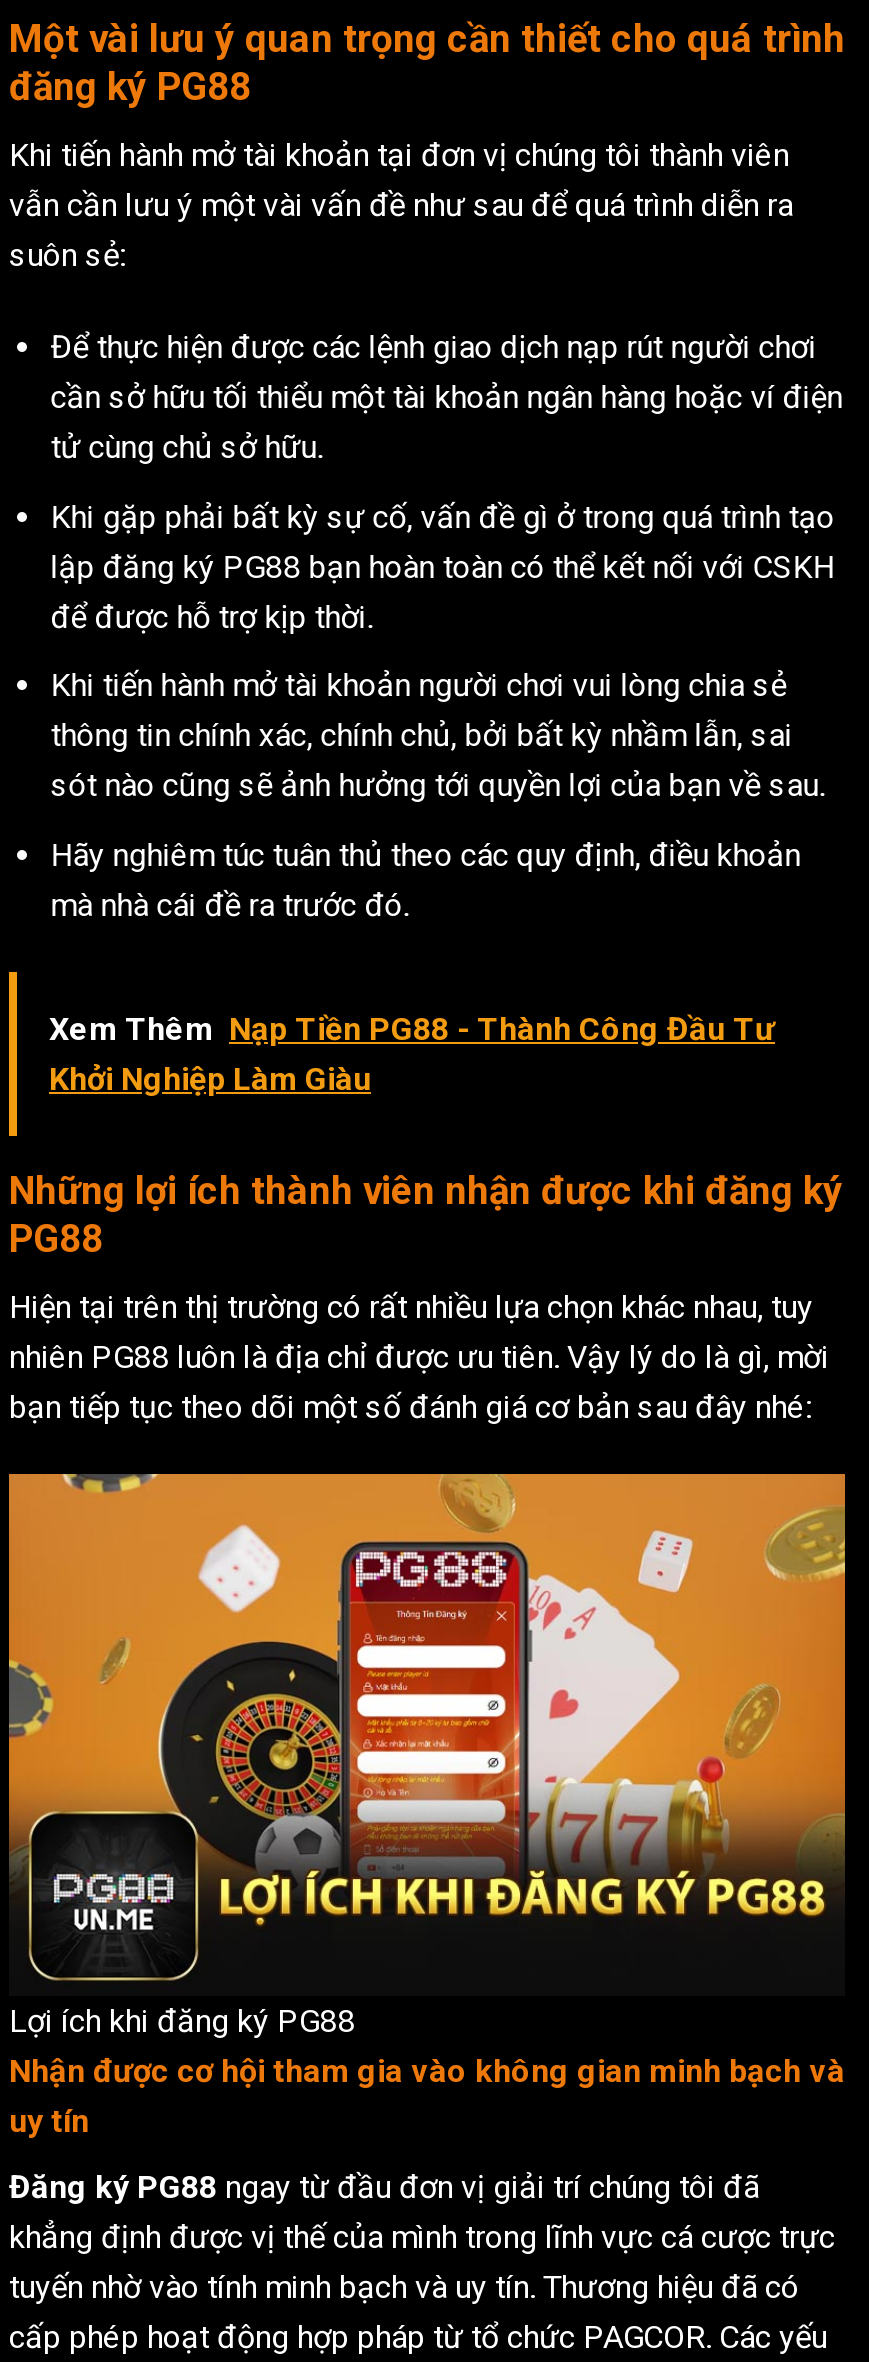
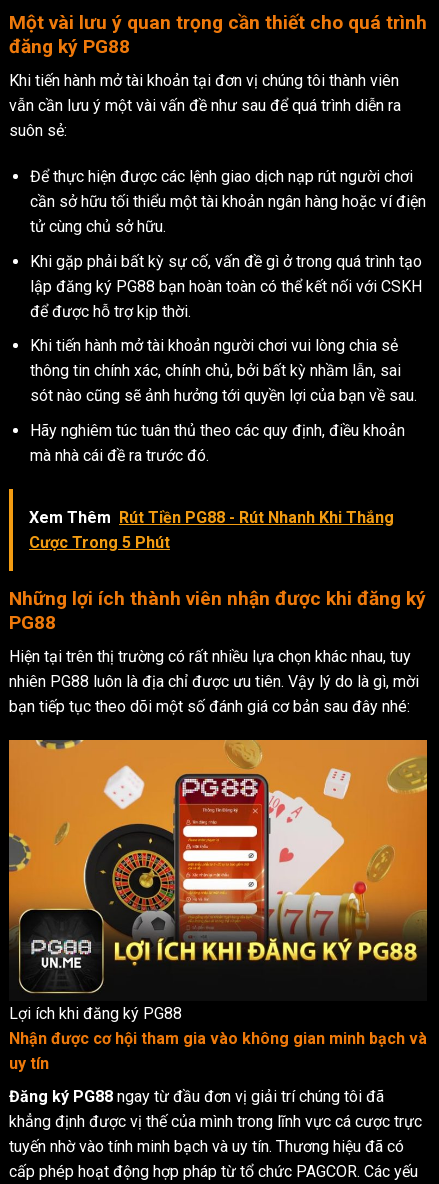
- Xem Thêm Nạp Tiền PG88 - Thành Công Đầu Tư
- Khởi Nghiệp Làm Giàu
+ Xem Thêm Rút Tiền PG88 - Rút Nhanh Khi Thắng
+ Cược Trong 5 Phút
